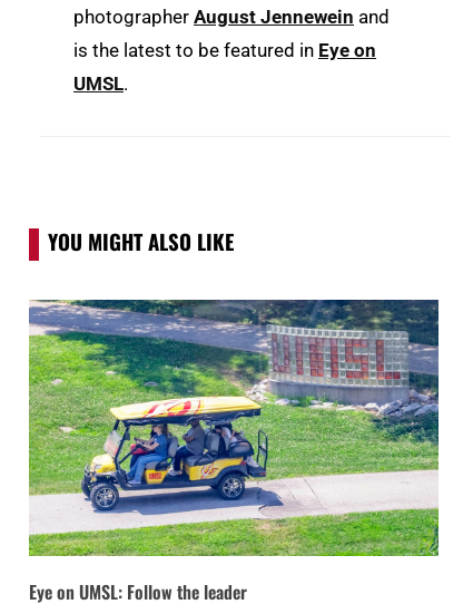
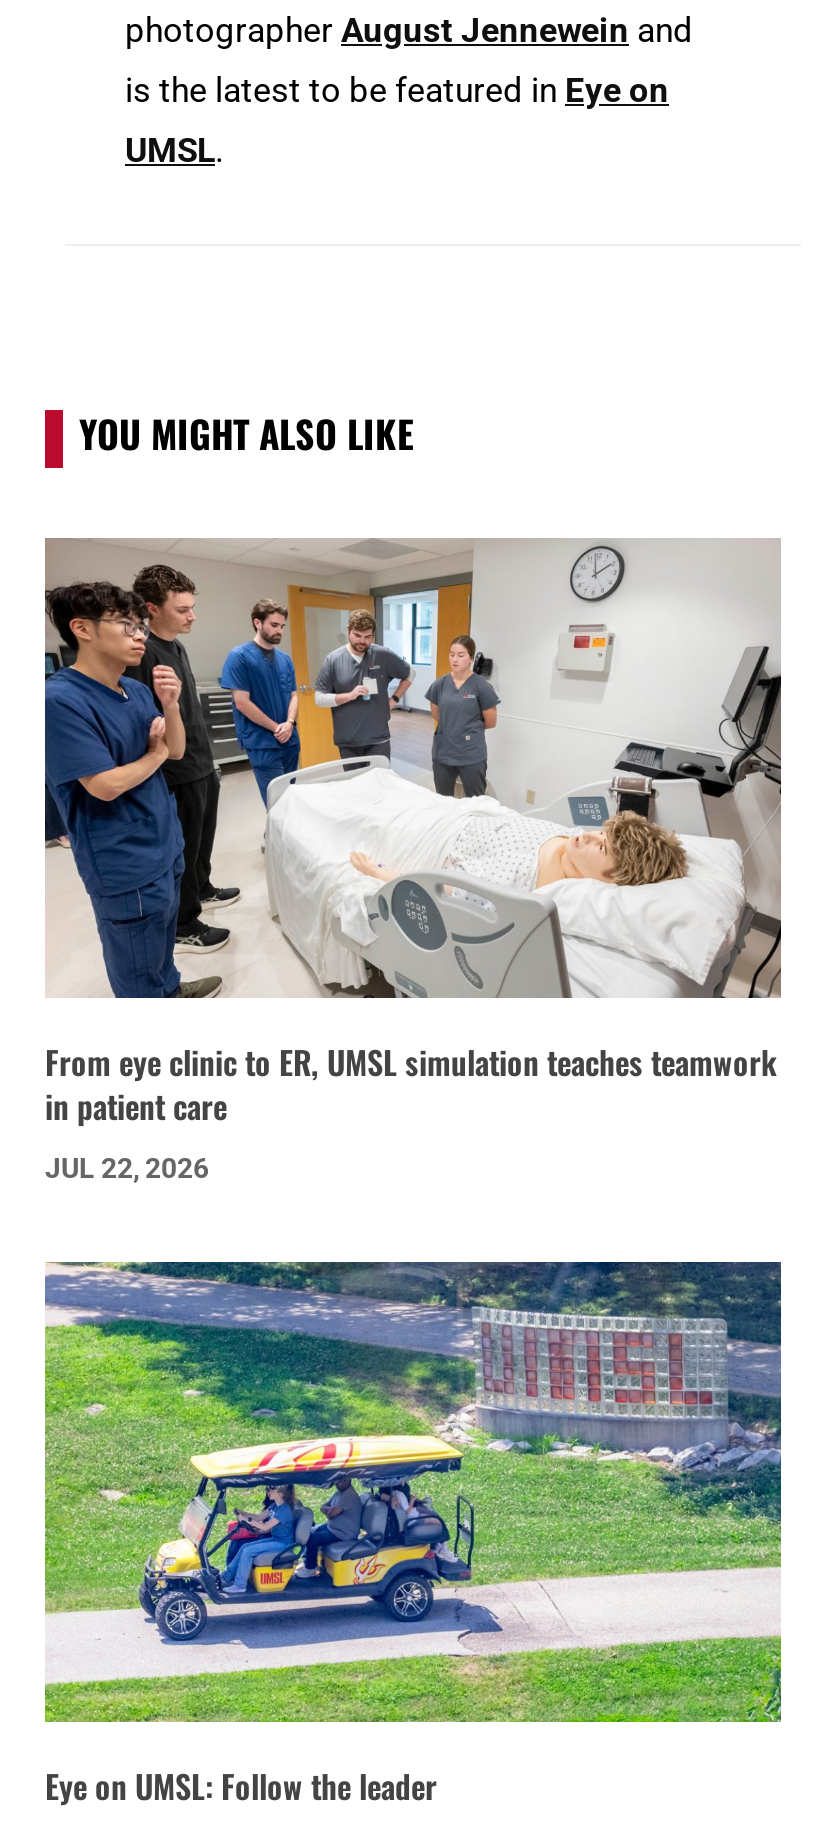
+ [image]
+ From eye clinic to ER, UMSL simulation teaches teamwork
+ in patient care
+ JUL 22, 2026
